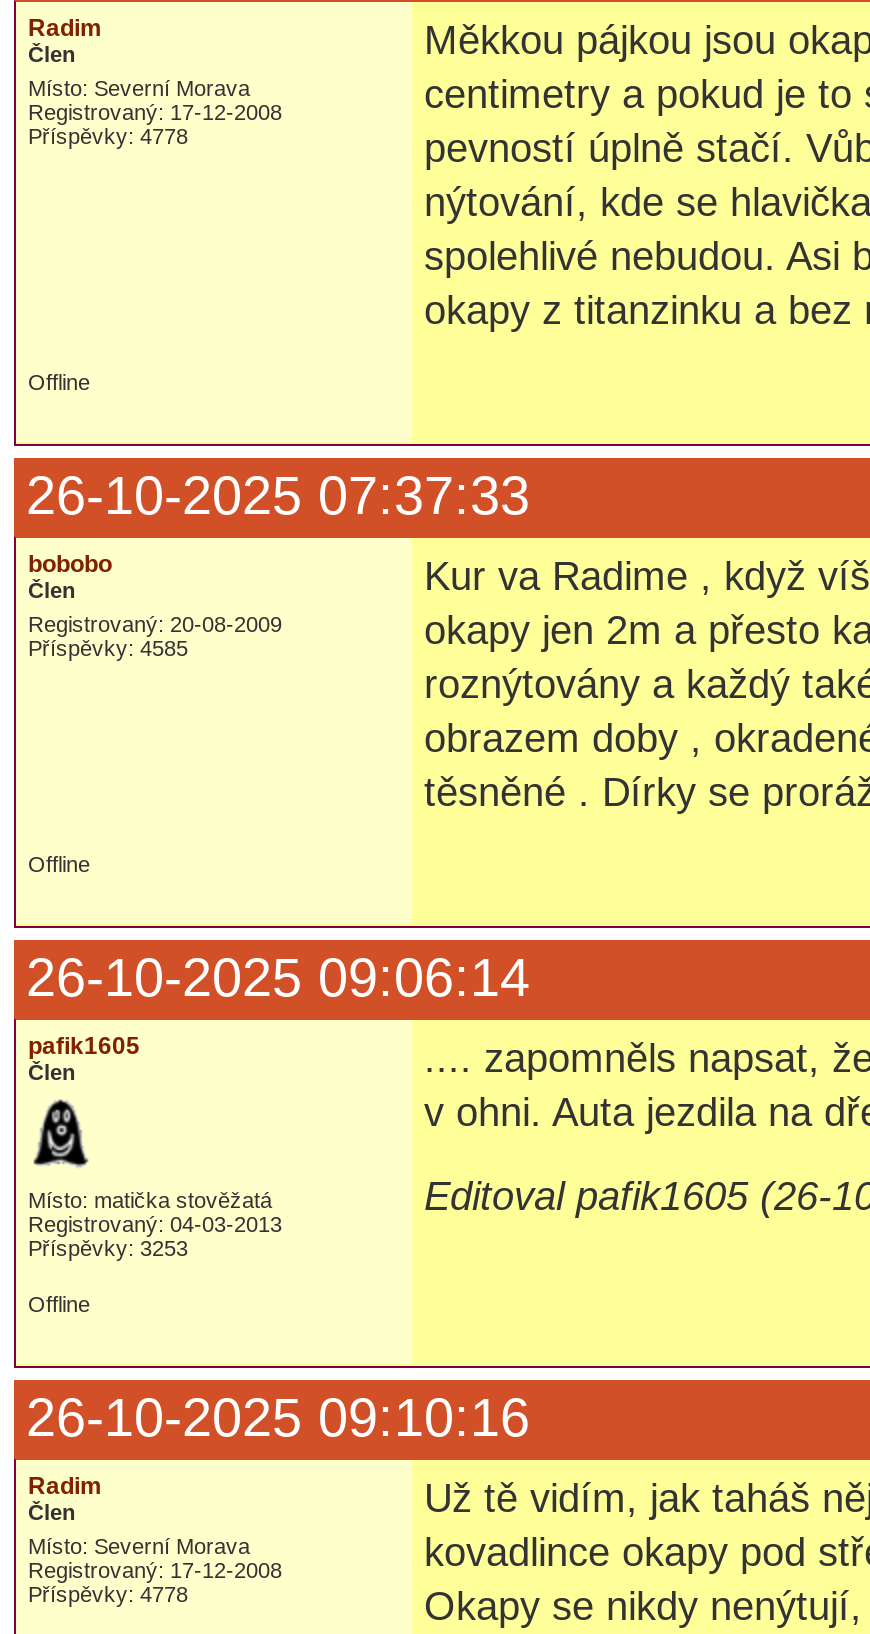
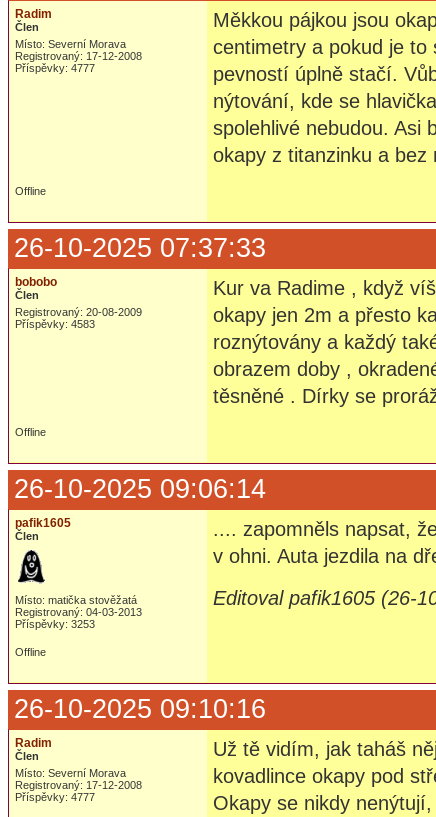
- Příspěvky: 4778
+ Příspěvky: 4777

- Příspěvky: 4585
+ Příspěvky: 4583

- Příspěvky: 4778
+ Příspěvky: 4777
